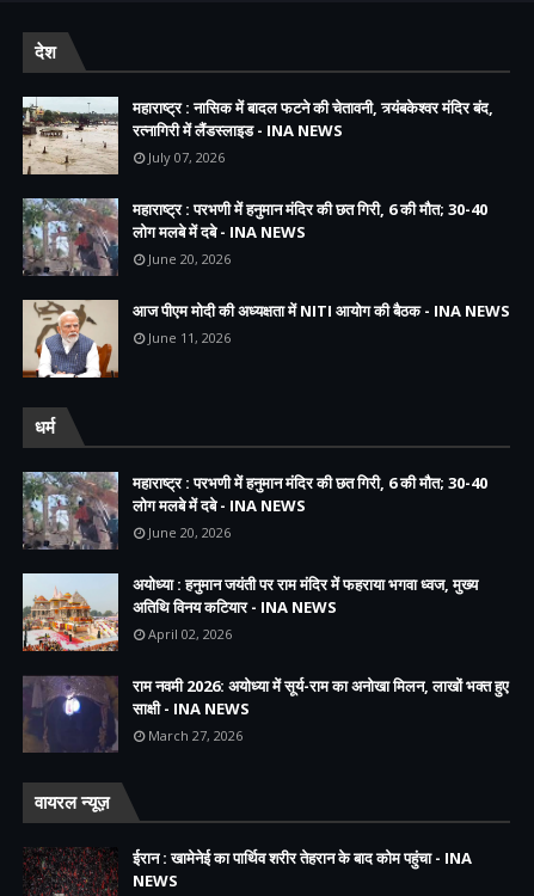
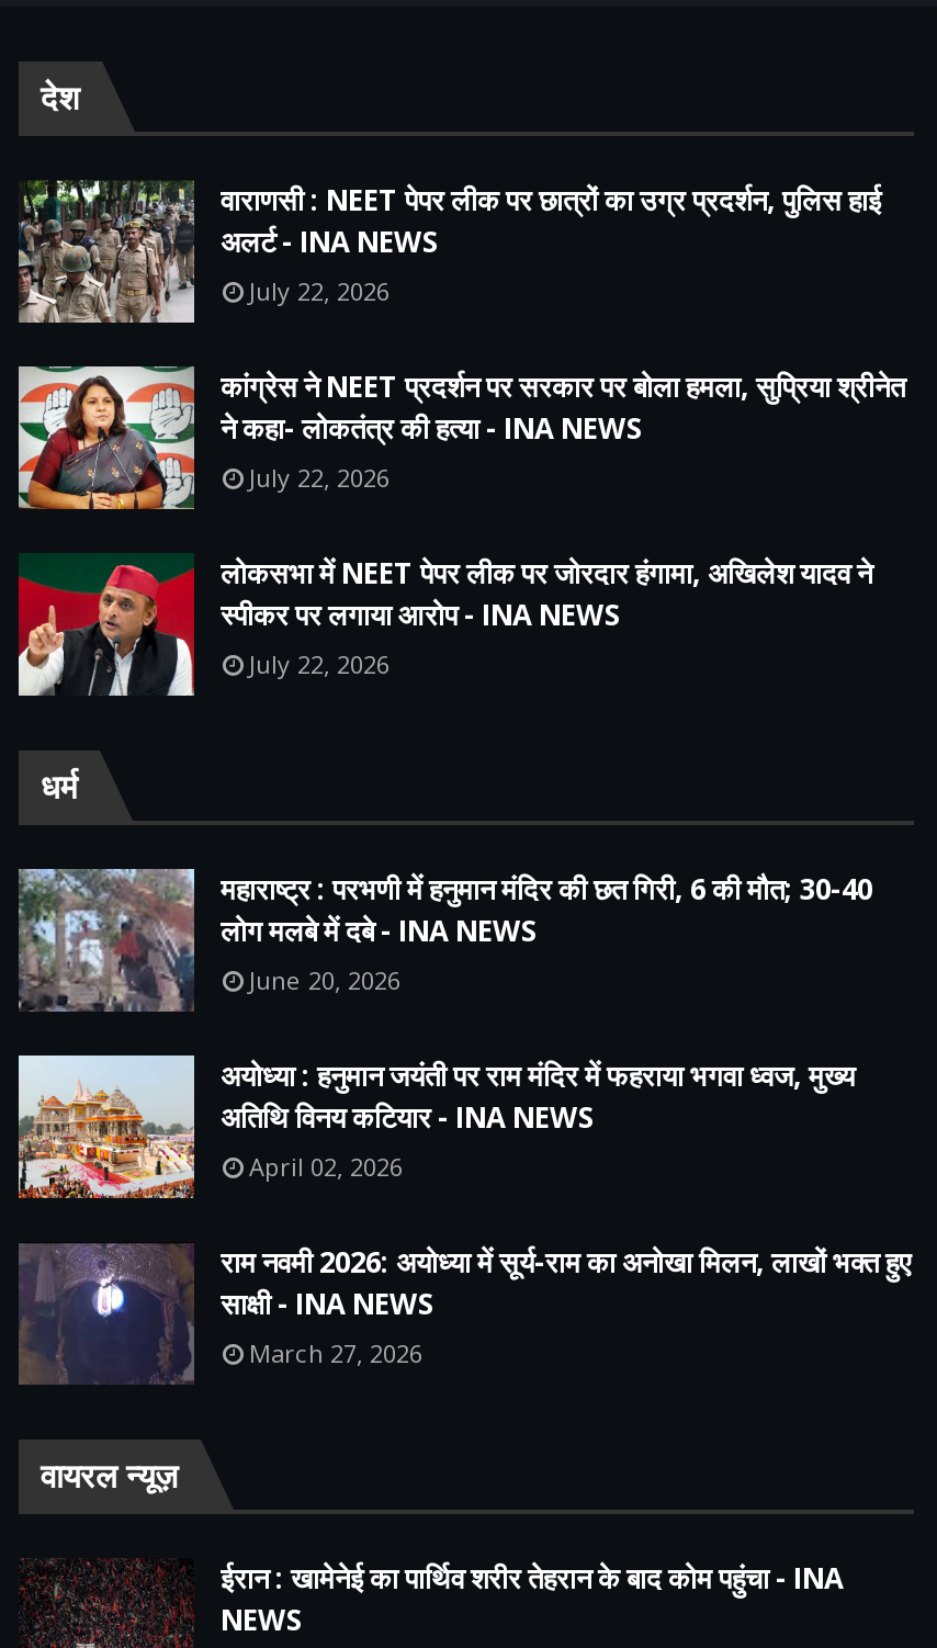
- [image]
- महाराष्ट्र : नासिक में बादल फटने की चेतावनी, त्र्यंबकेश्वर मंदिर बंद,
- रत्नागिरी में लैंडस्लाइड - INA NEWS
- July 07, 2026
+ [image]
+ वाराणसी : NEET पेपर लीक पर छात्रों का उग्र प्रदर्शन, पुलिस हाई
+ अलर्ट - INA NEWS
+ July 22, 2026

- [image]
- महाराष्ट्र : परभणी में हनुमान मंदिर की छत गिरी, 6 की मौत; 30-40
- लोग मलबे में दबे - INA NEWS
- June 20, 2026
+ [image]
+ कांग्रेस ने NEET प्रदर्शन पर सरकार पर बोला हमला, सुप्रिया श्रीनेत
+ ने कहा- लोकतंत्र की हत्या - INA NEWS
+ July 22, 2026

- [image]
- आज पीएम मोदी की अध्यक्षता में NITI आयोग की बैठक - INA NEWS
- June 11, 2026
+ [image]
+ लोकसभा में NEET पेपर लीक पर जोरदार हंगामा, अखिलेश यादव ने
+ स्पीकर पर लगाया आरोप - INA NEWS
+ July 22, 2026
